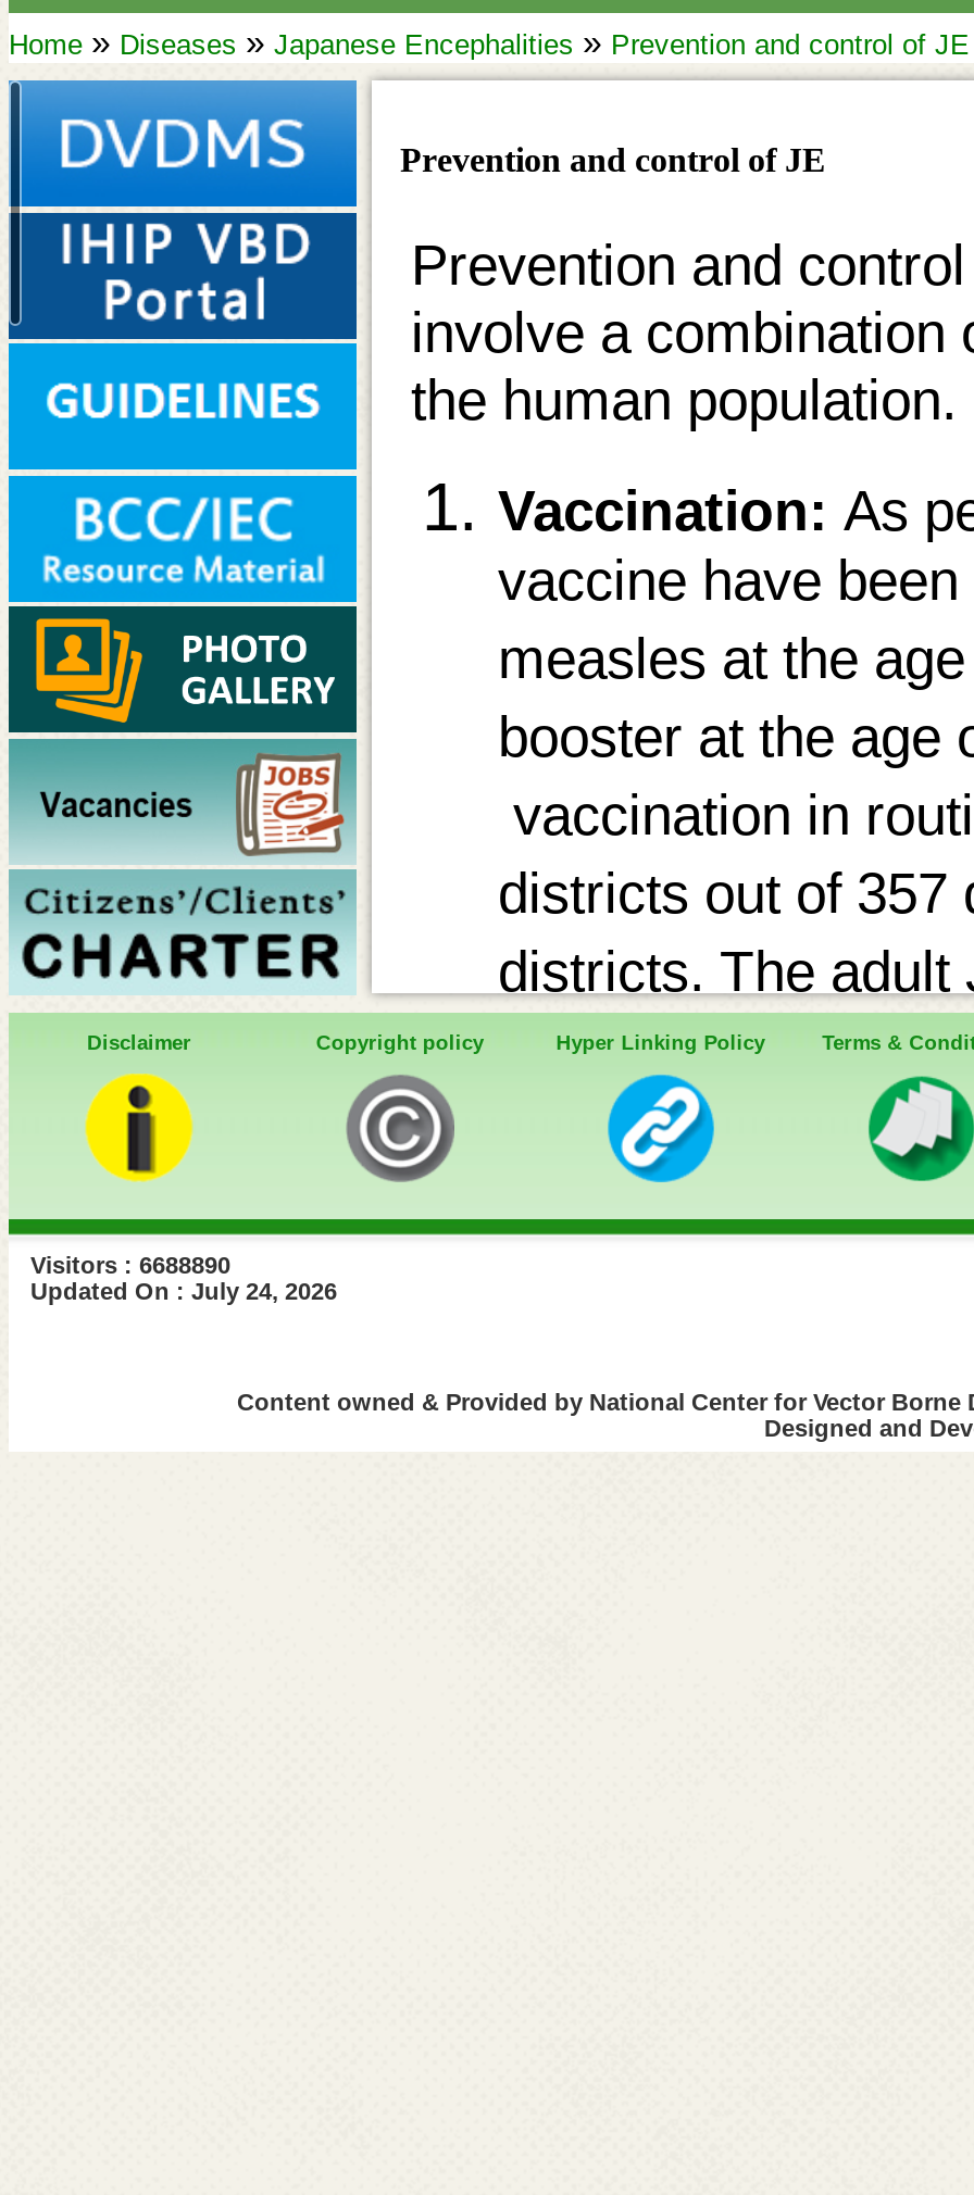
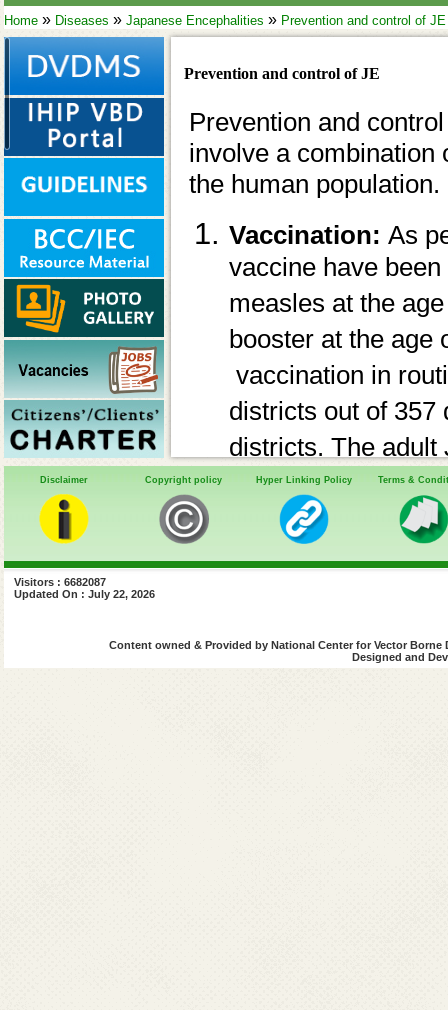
- Visitors : 6688890
+ Visitors : 6682087

- Updated On : July 24, 2026
+ Updated On : July 22, 2026
